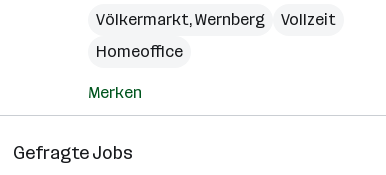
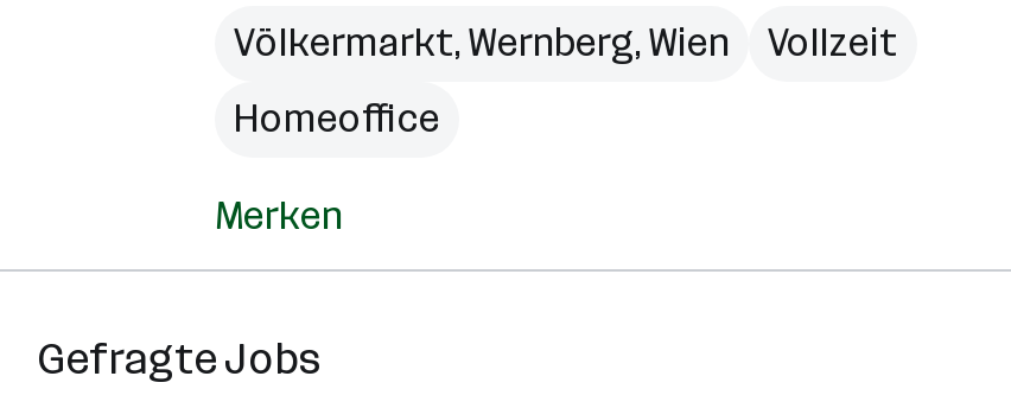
- Völkermarkt,Wernberg
+ Völkermarkt, Wernberg, Wien
